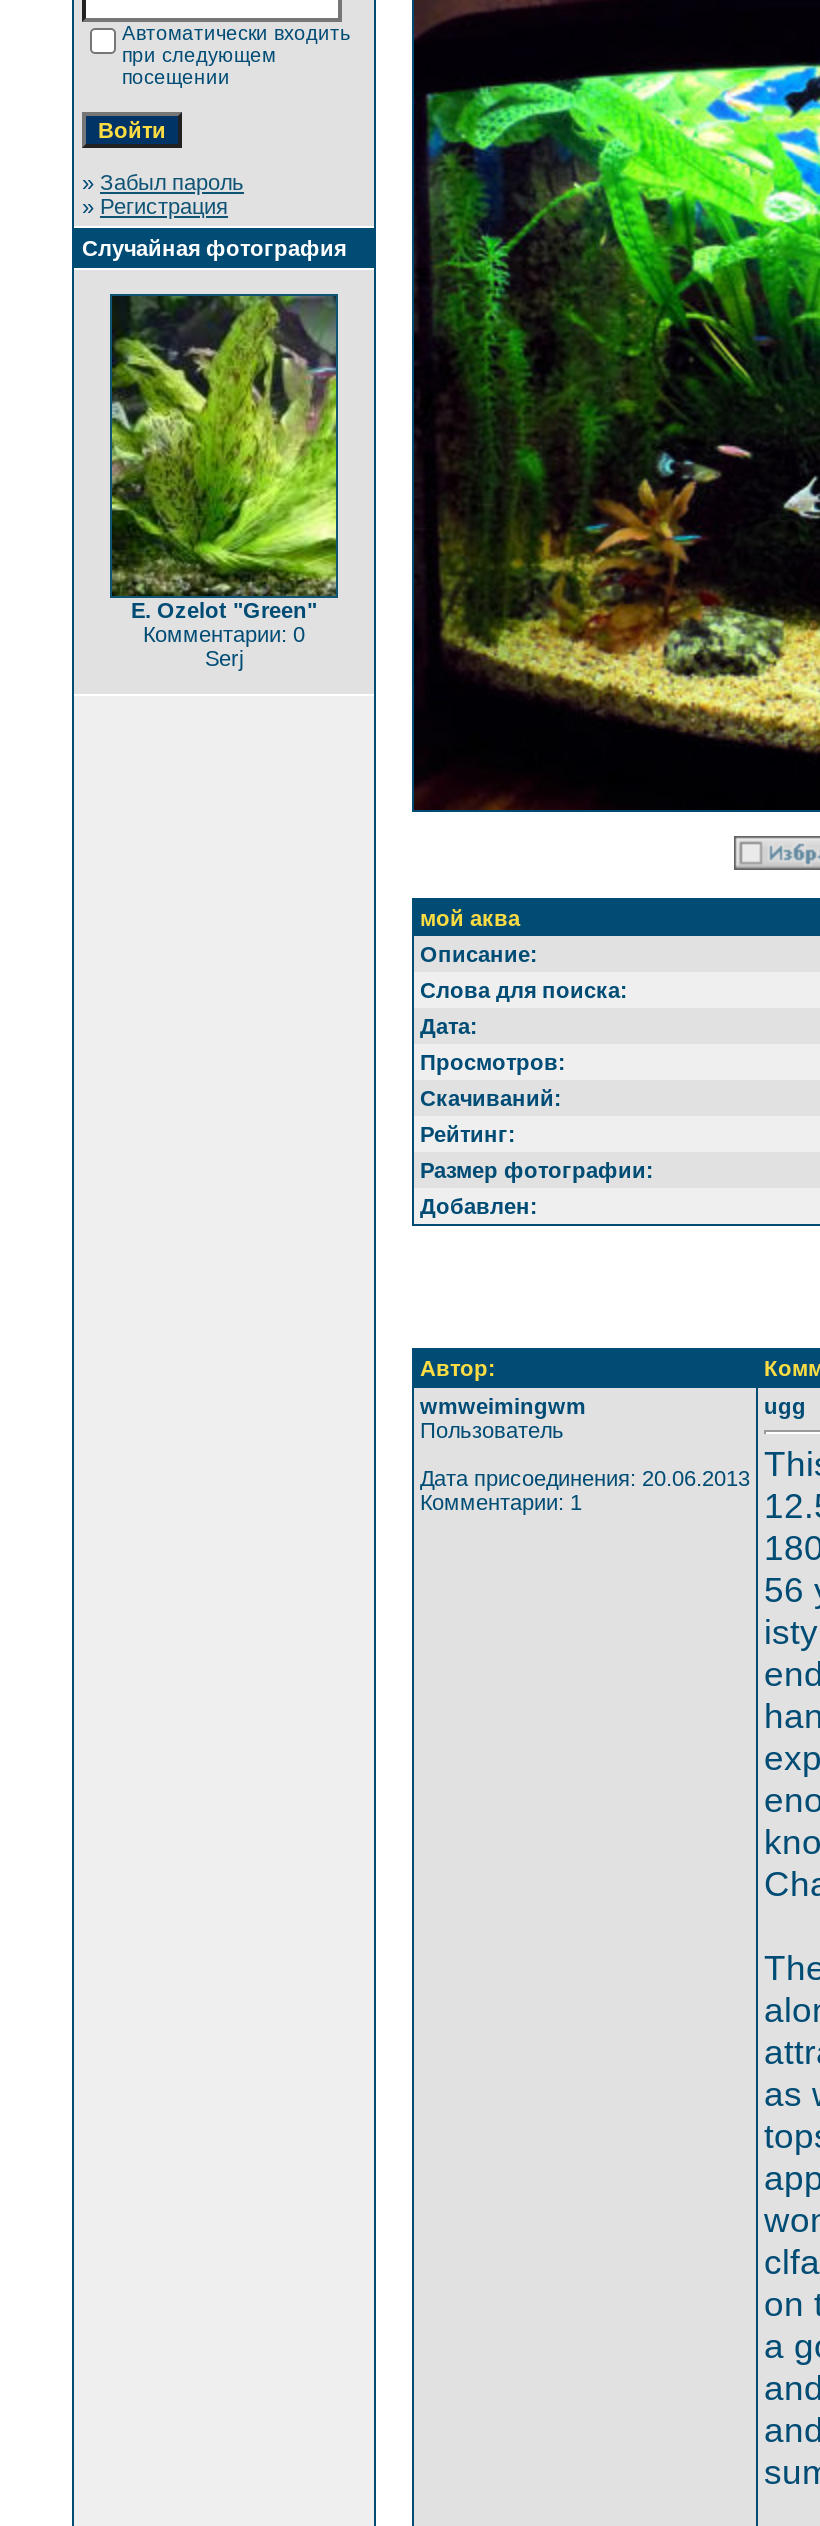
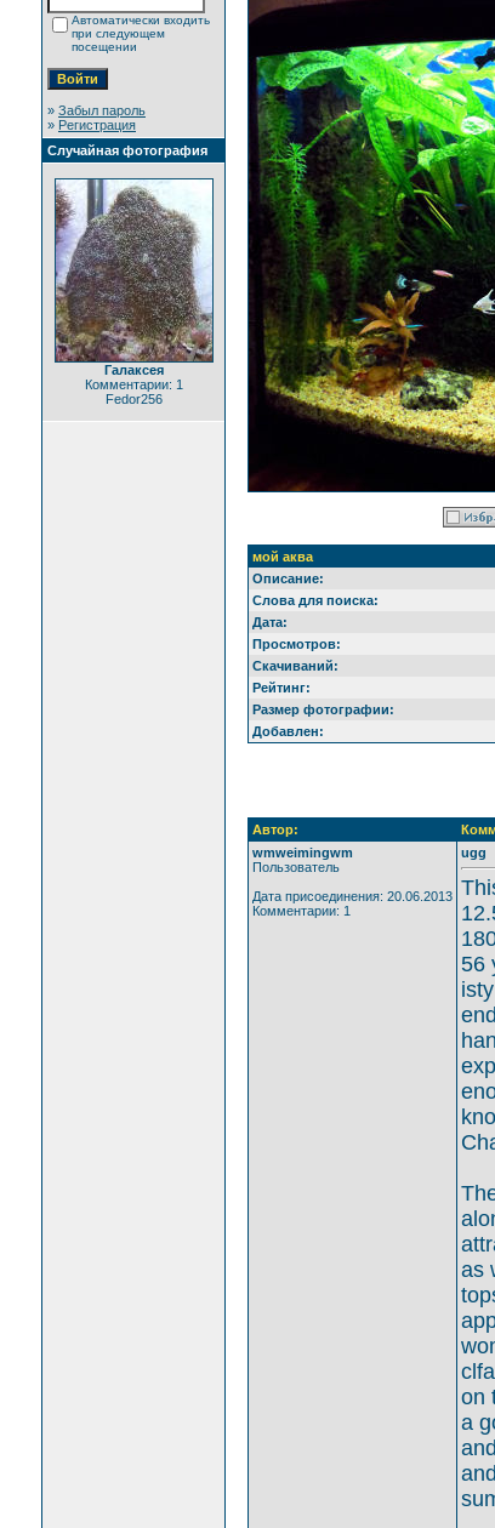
- [image]
- E. Ozelot "Green"
- Комментарии: 0
- Serj
+ [image]
+ Галаксея
+ Комментарии: 1
+ Fedor256
